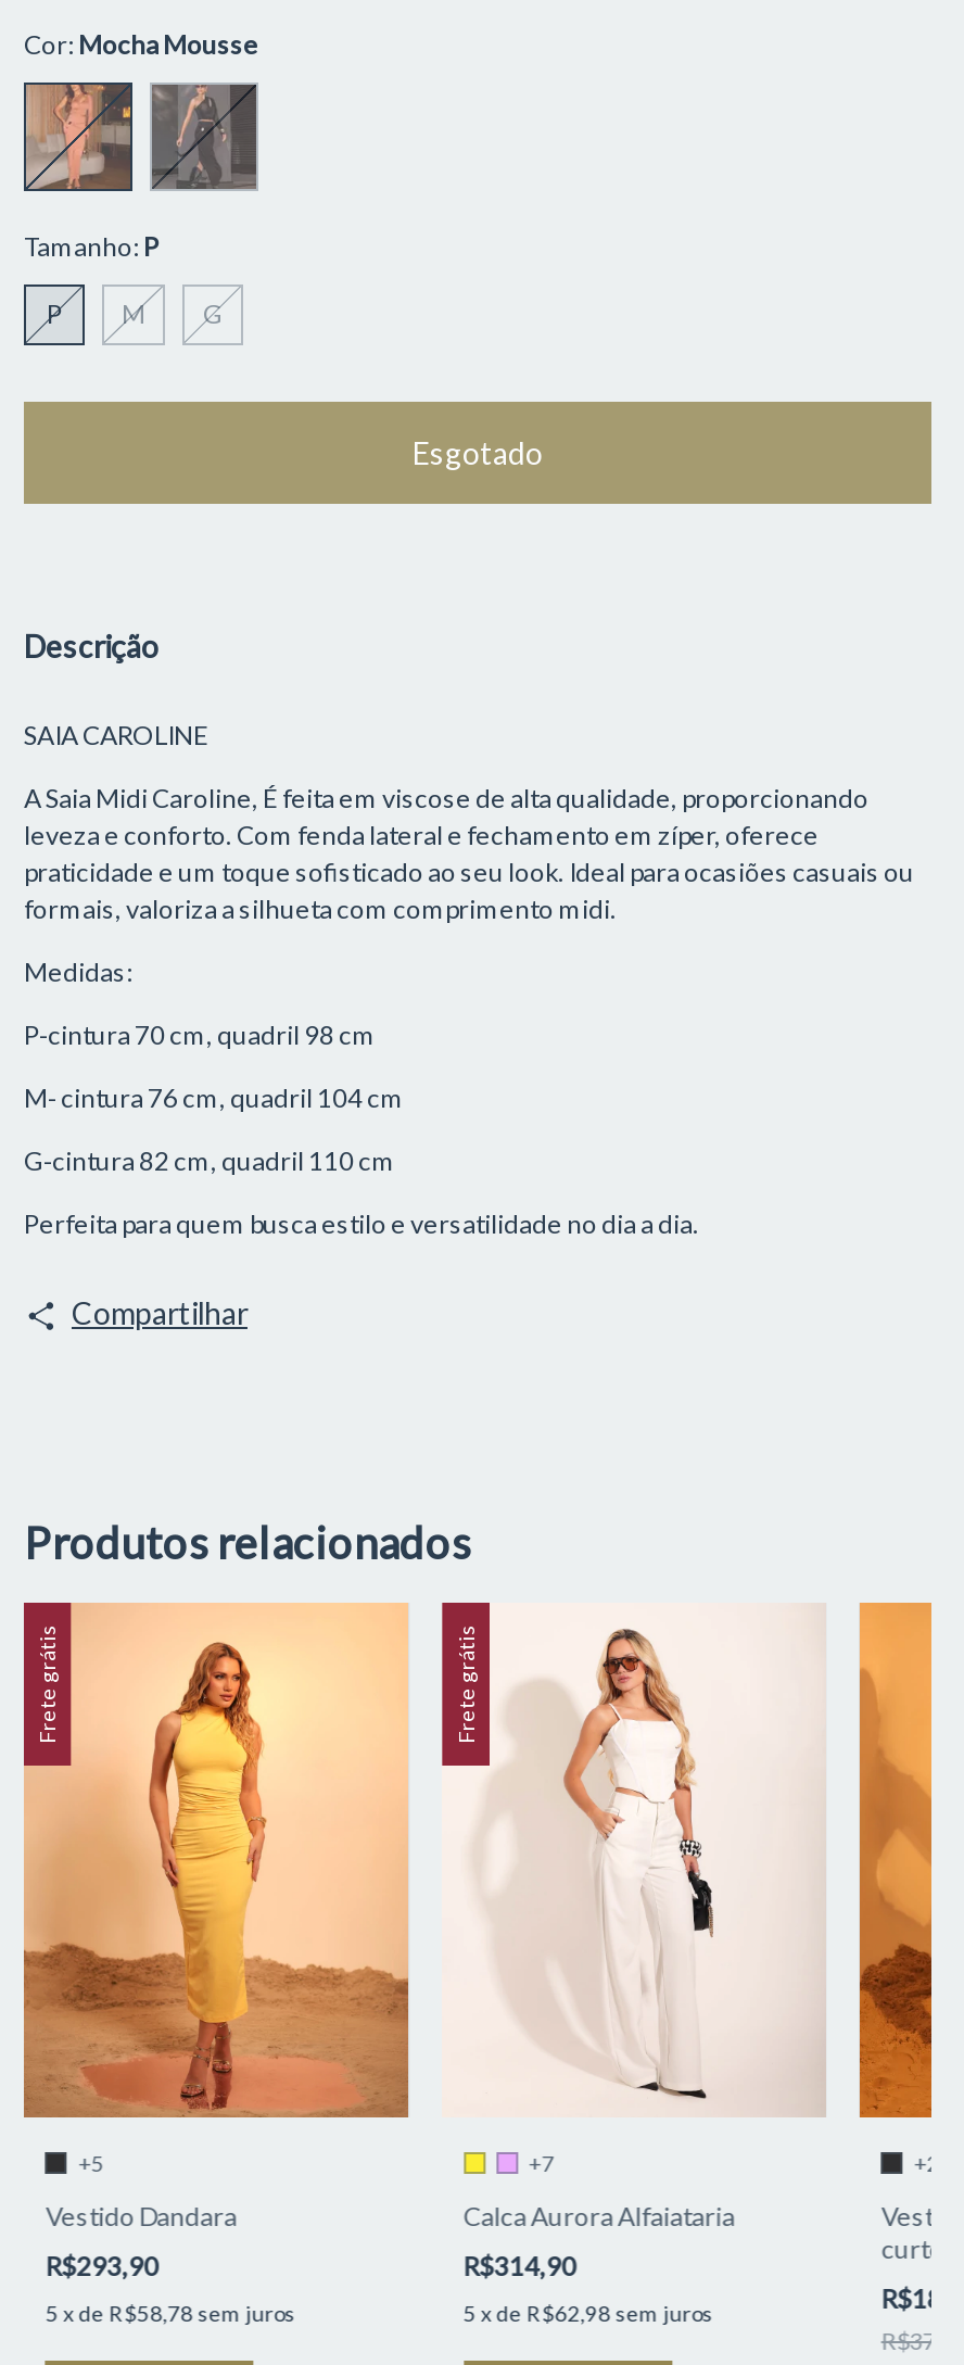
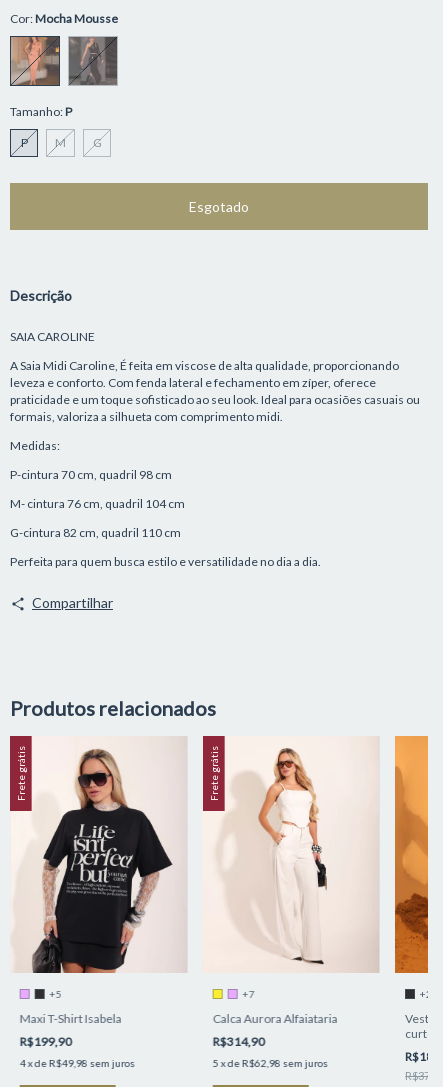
- [image]
- Vestido Dandara
+ [image]
+ Maxi T-Shirt Isabela

- R$293,90
+ R$199,90

- 5 x de R$58,78 sem juros
+ 4 x de R$49,98 sem juros
